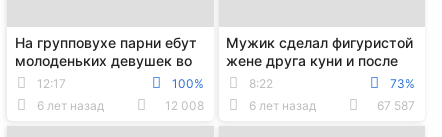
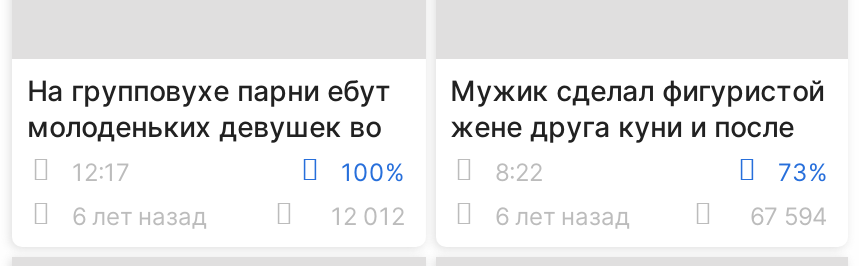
- 12 008
+ 12 012

- 67 587
+ 67 594
